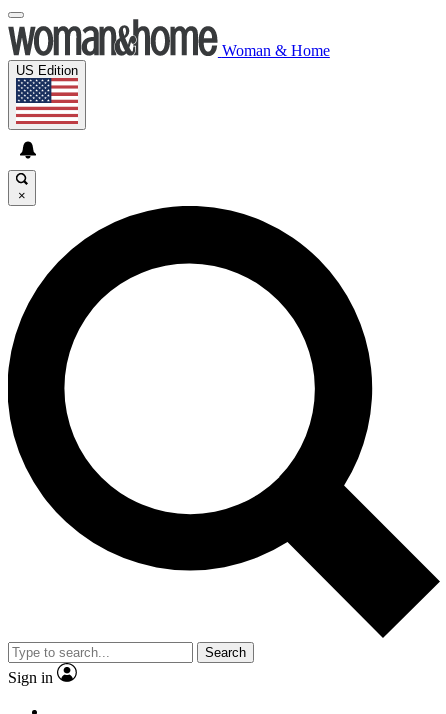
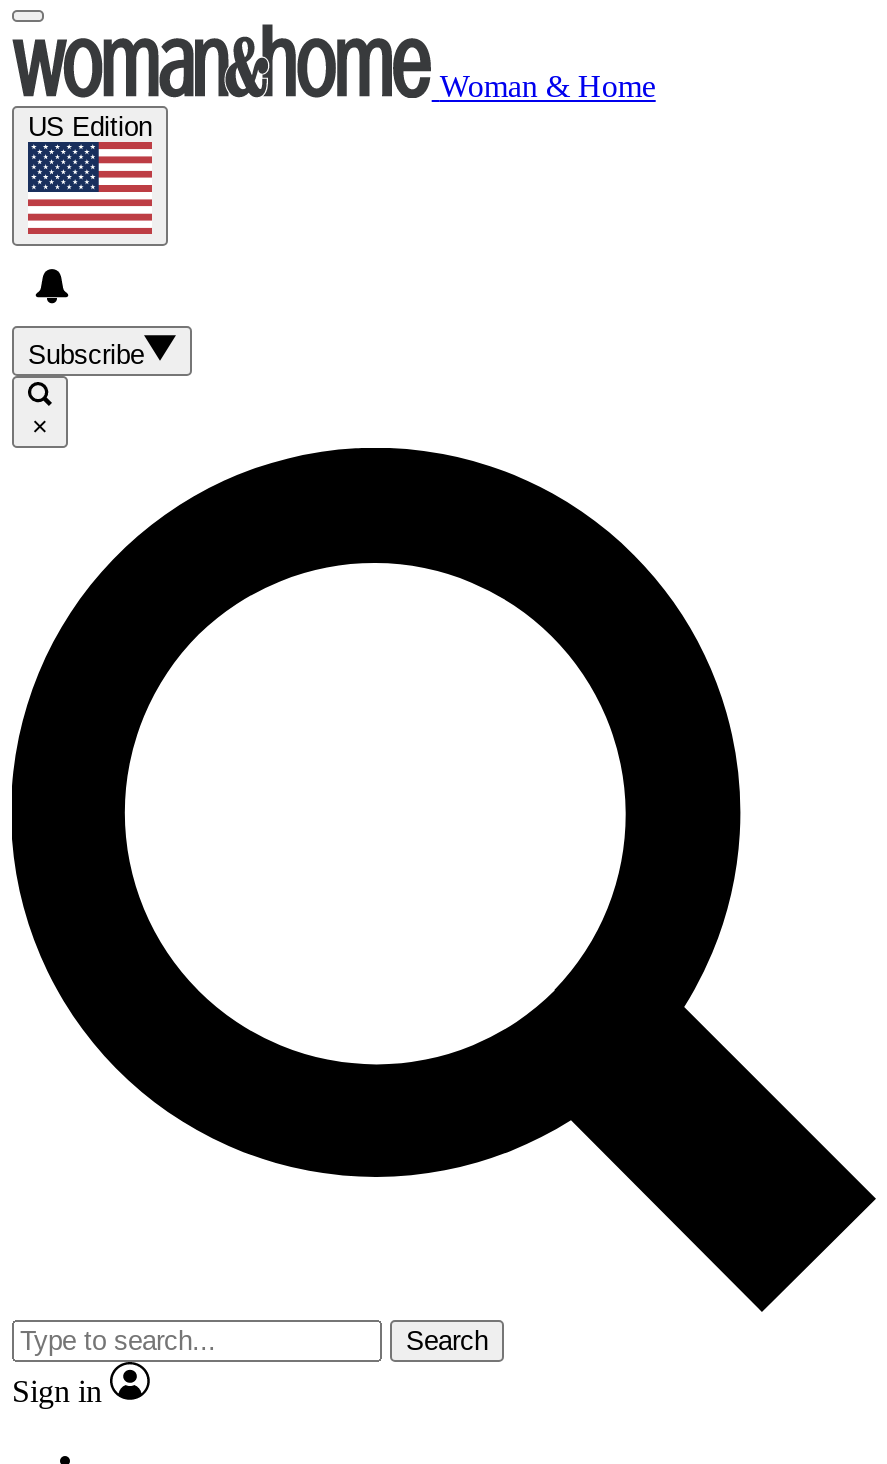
+ Subscribe
